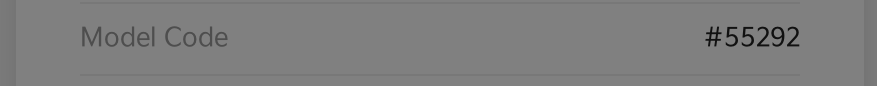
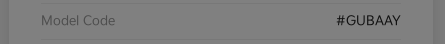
- #55292
+ #GUBAAY
